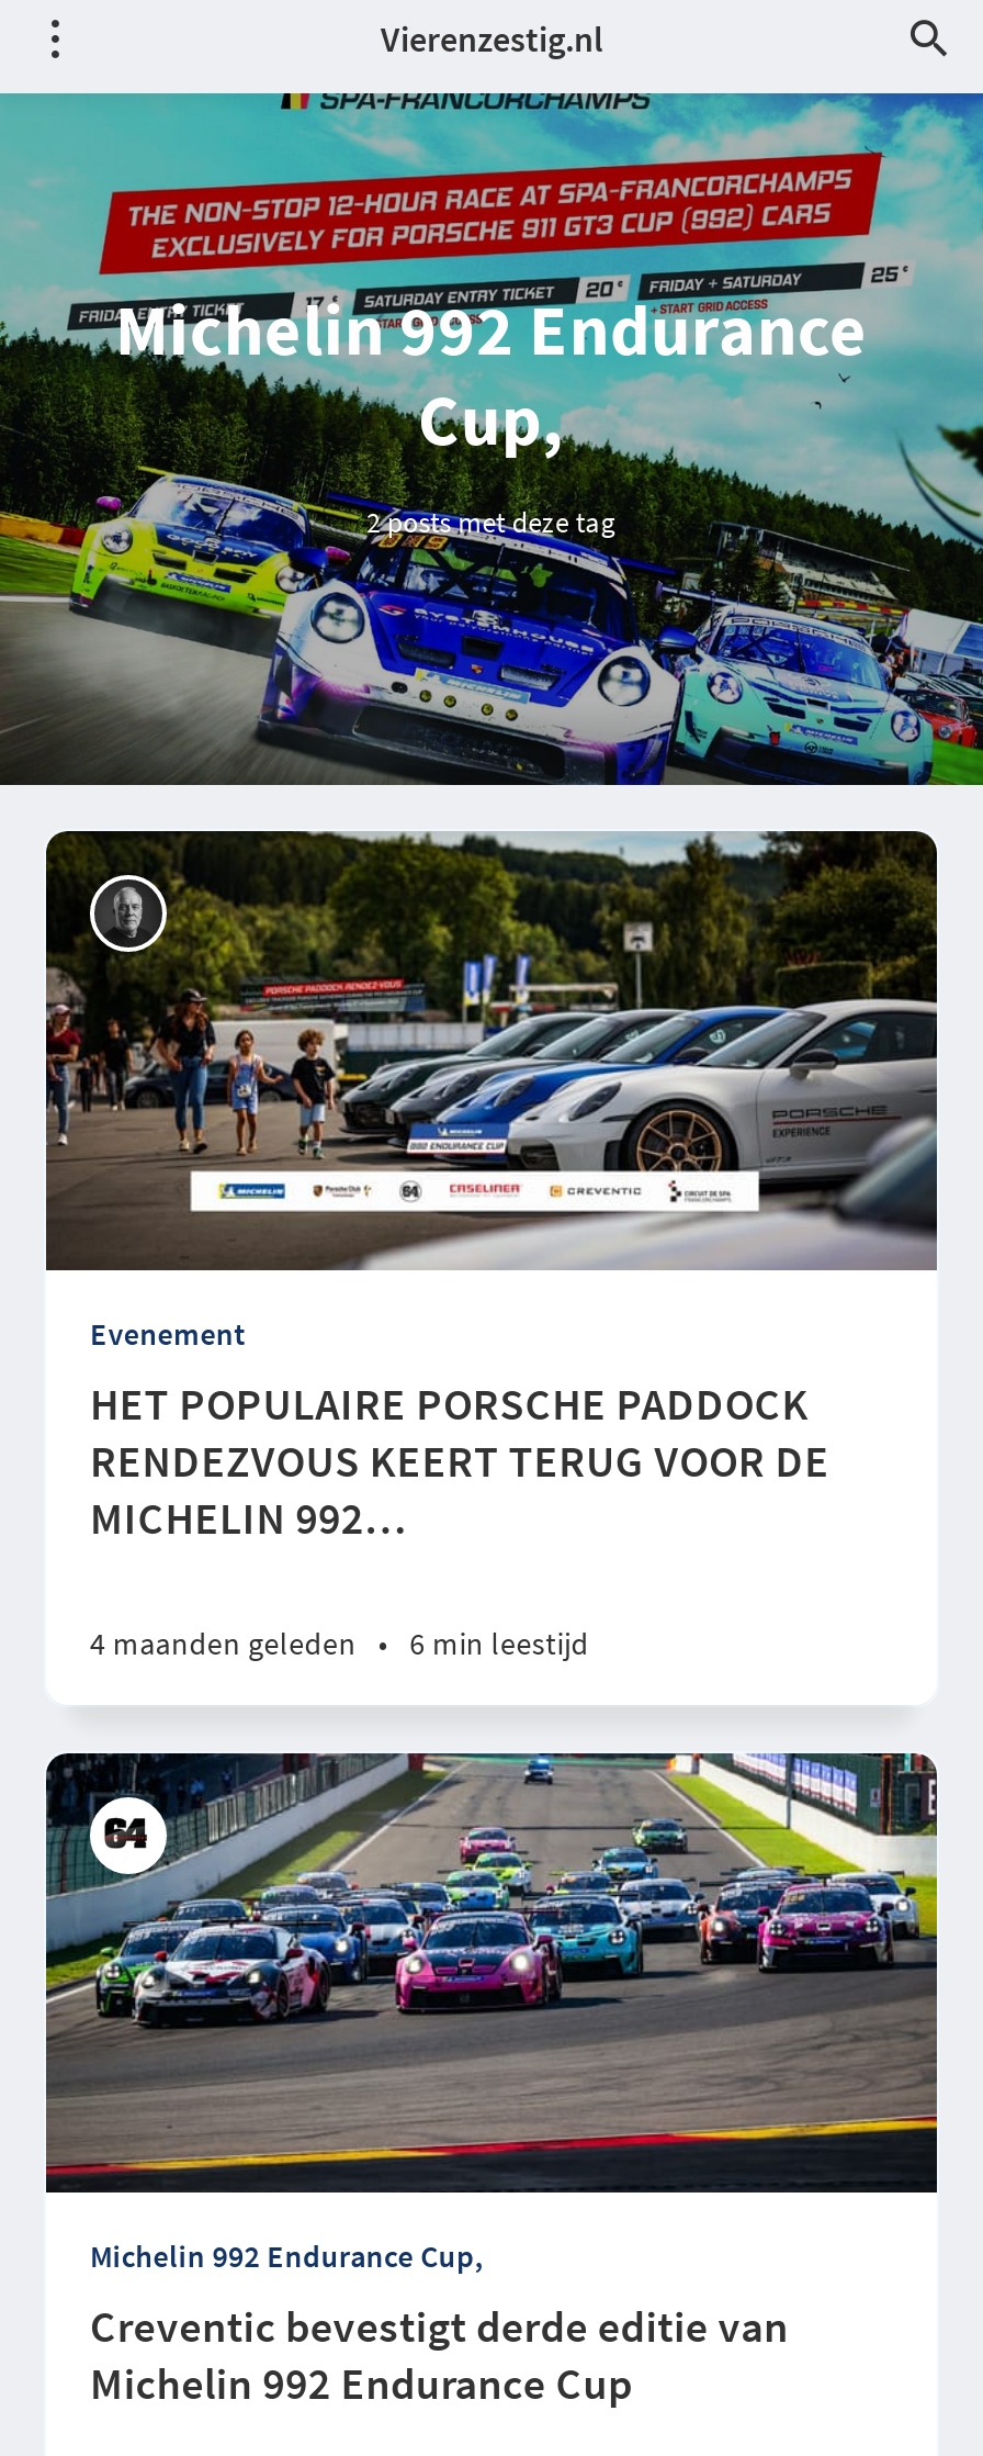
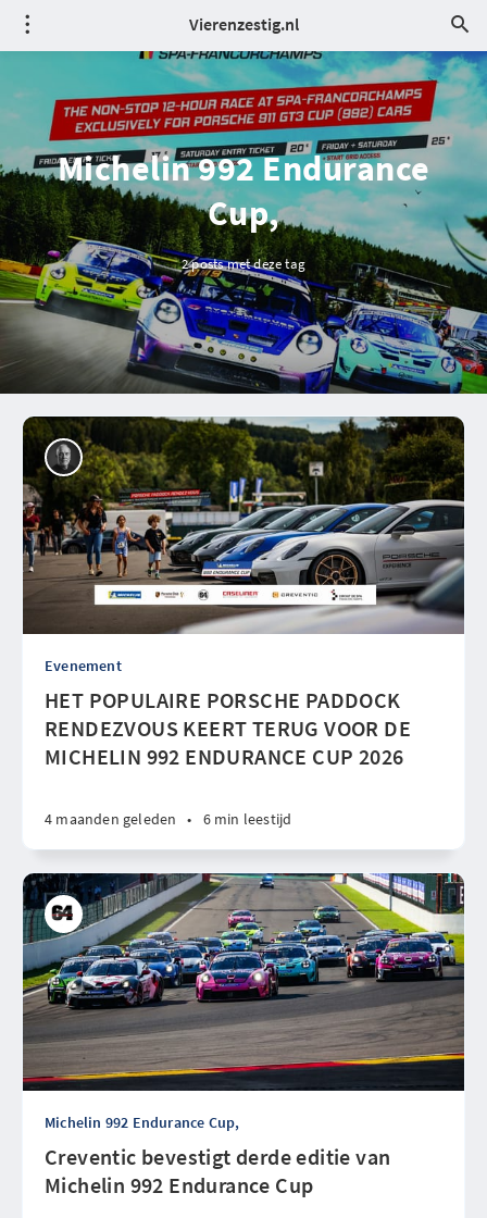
- MICHELIN 992…
+ MICHELIN 992 ENDURANCE CUP 2026
